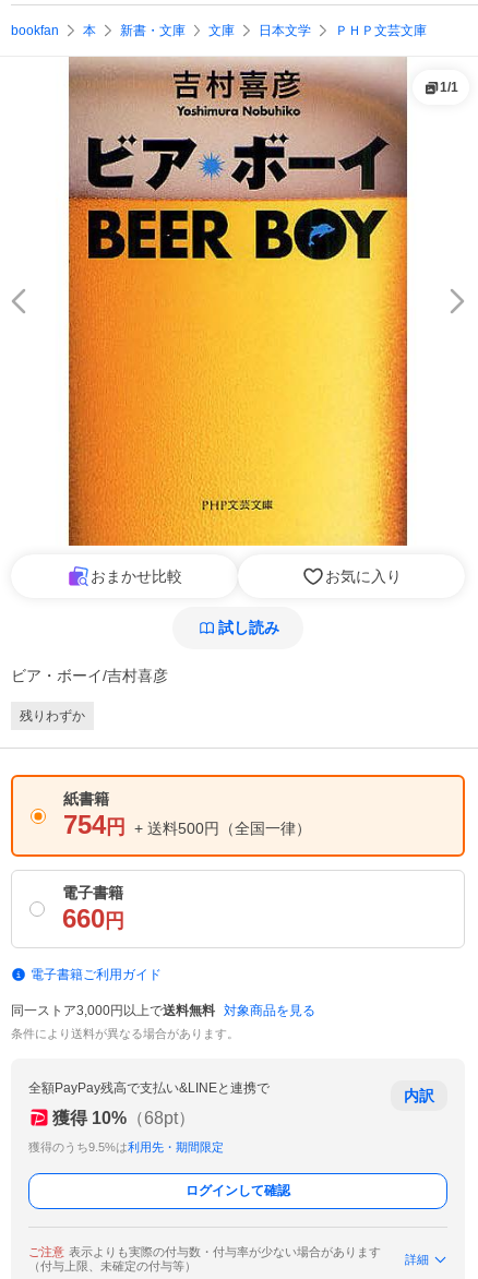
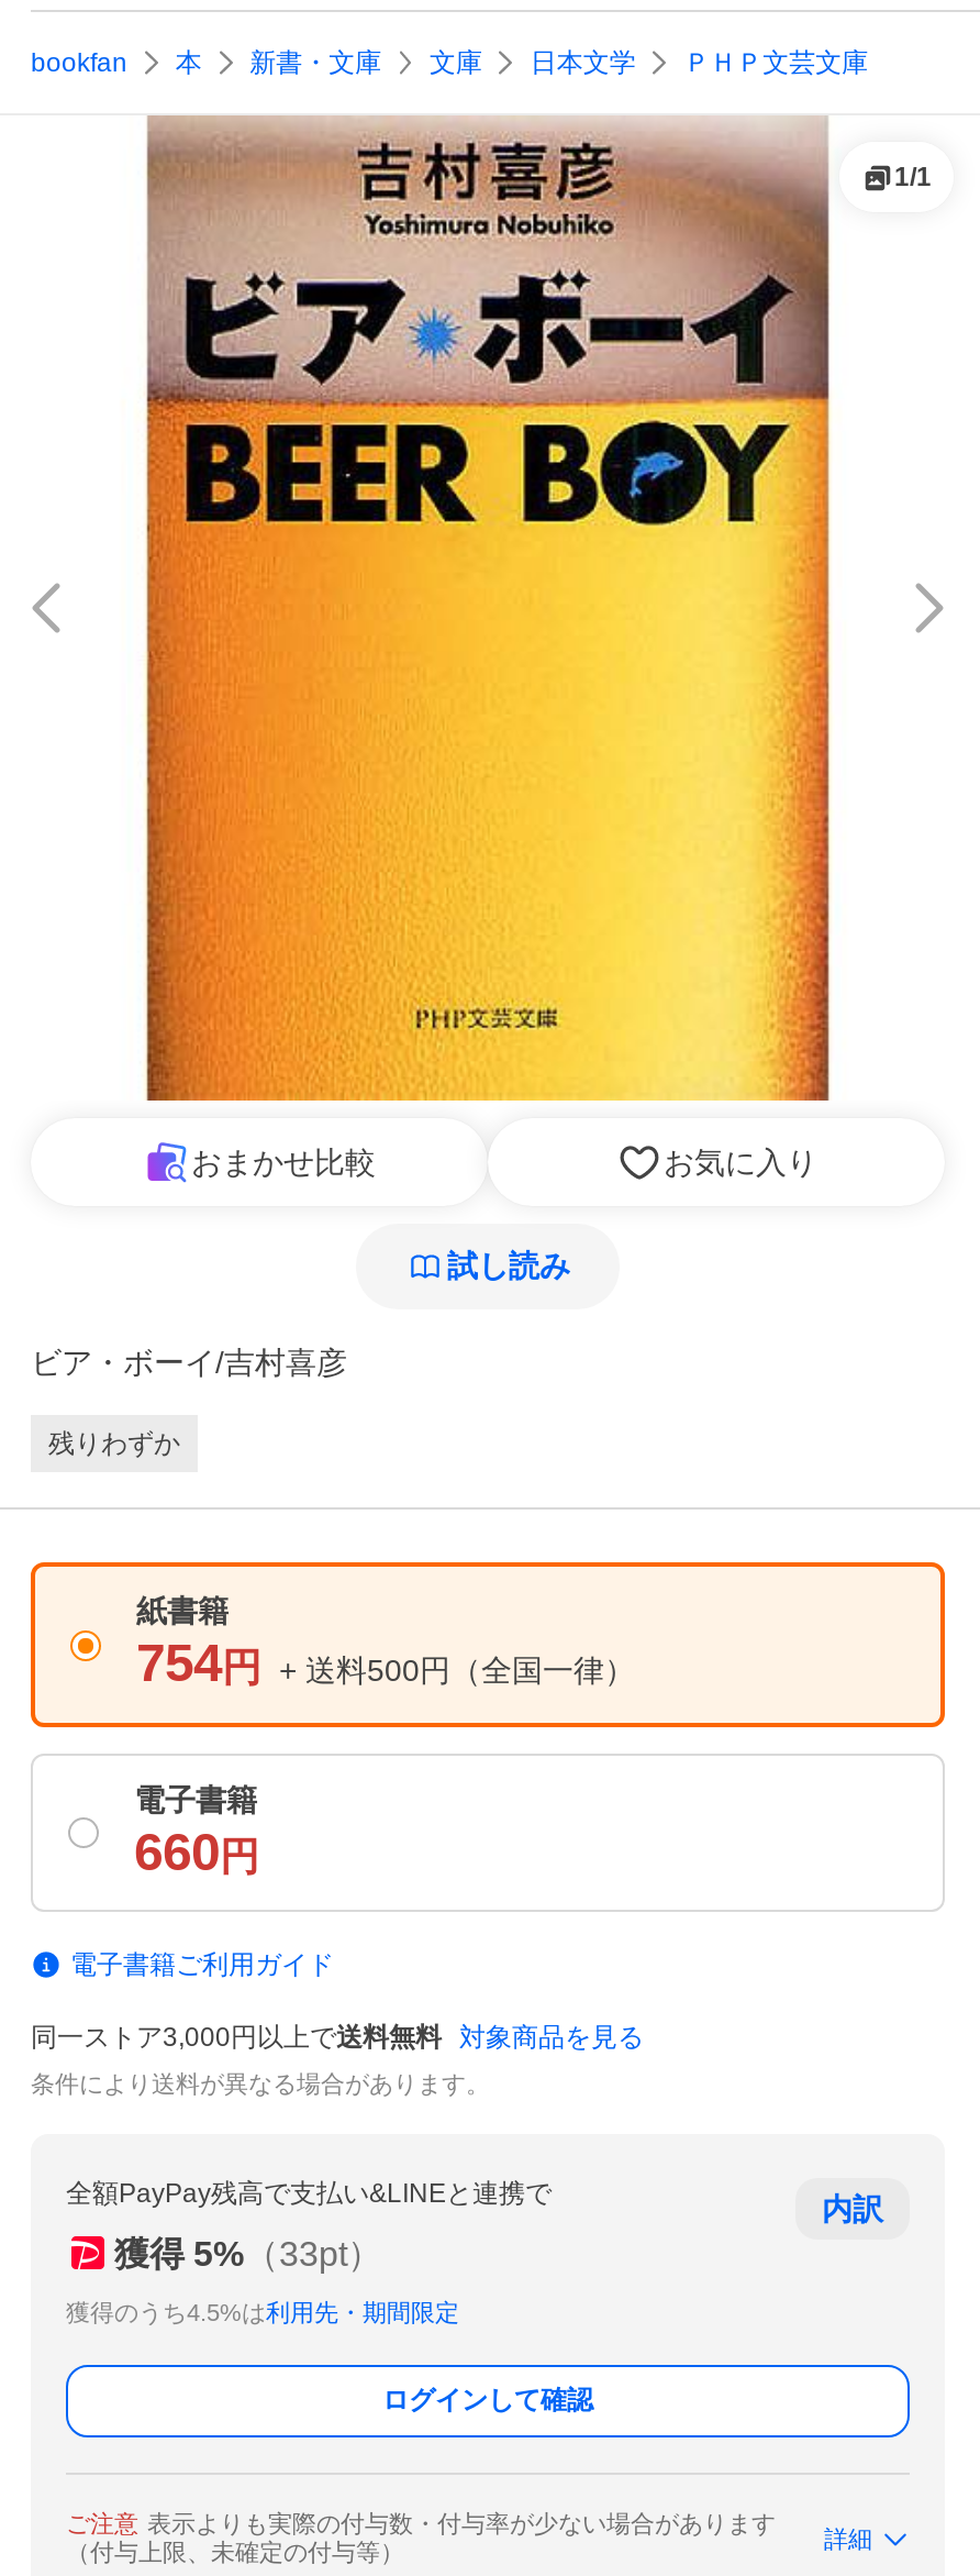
- 獲得 10%（68pt）
+ 獲得 5%（33pt）

- 獲得のうち9.5%は利用先・期間限定
+ 獲得のうち4.5%は利用先・期間限定
